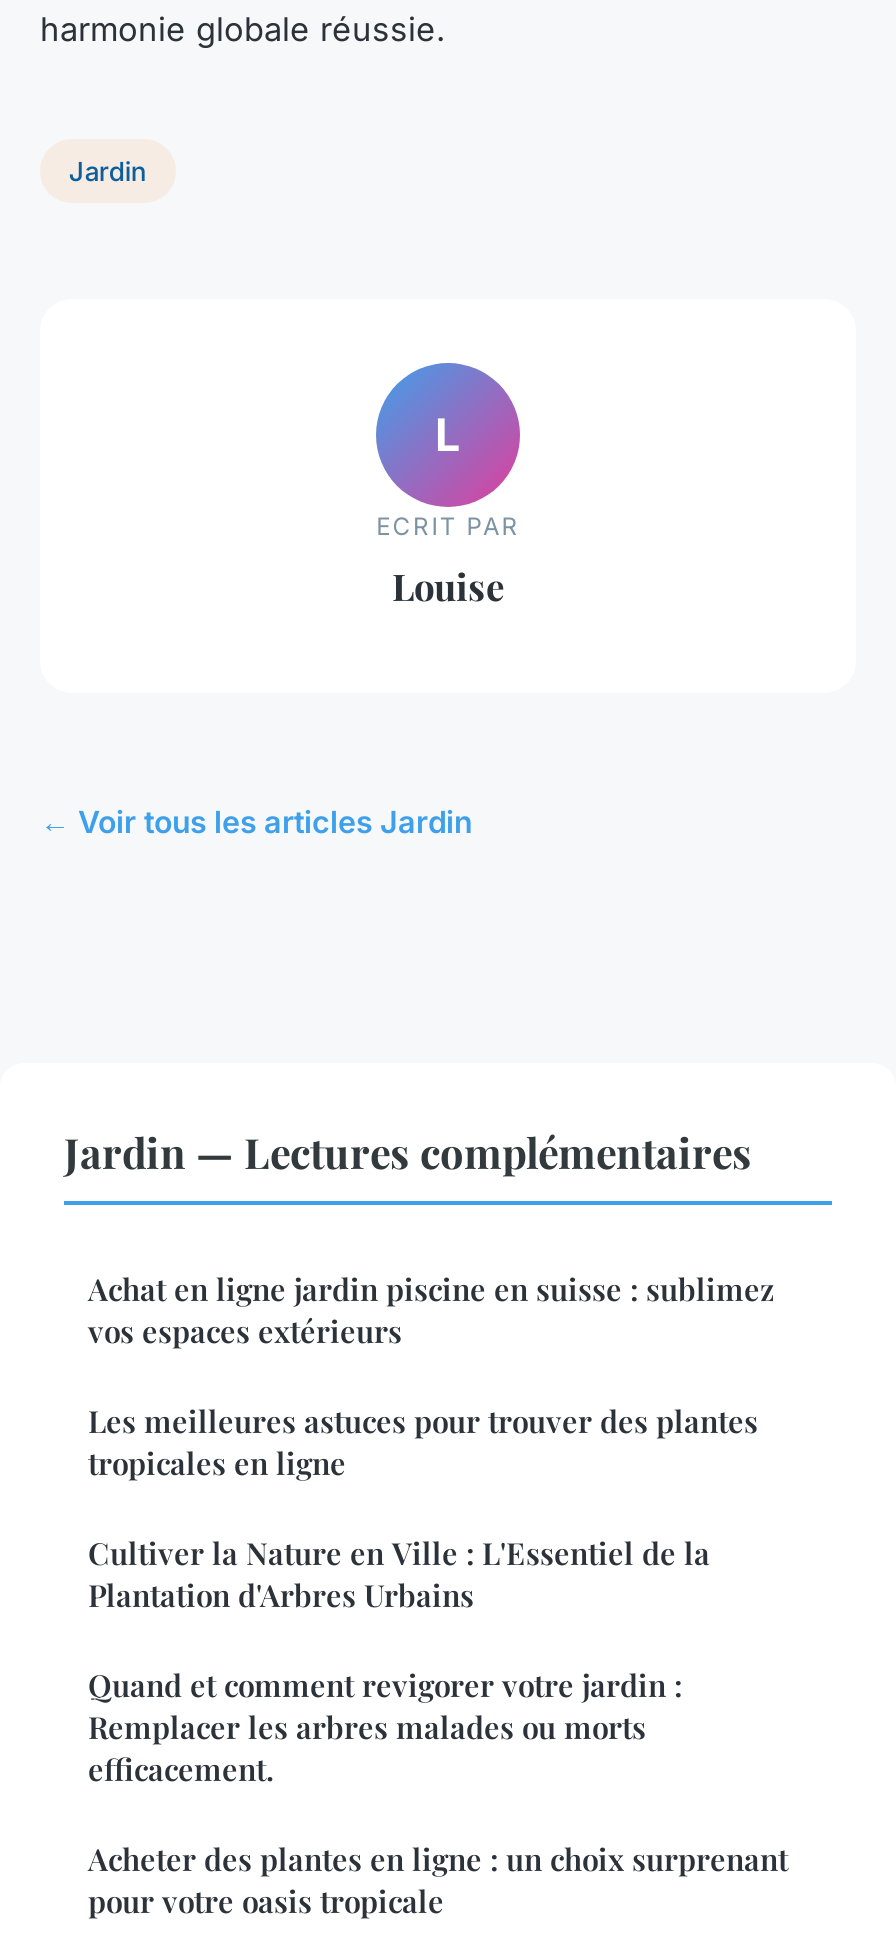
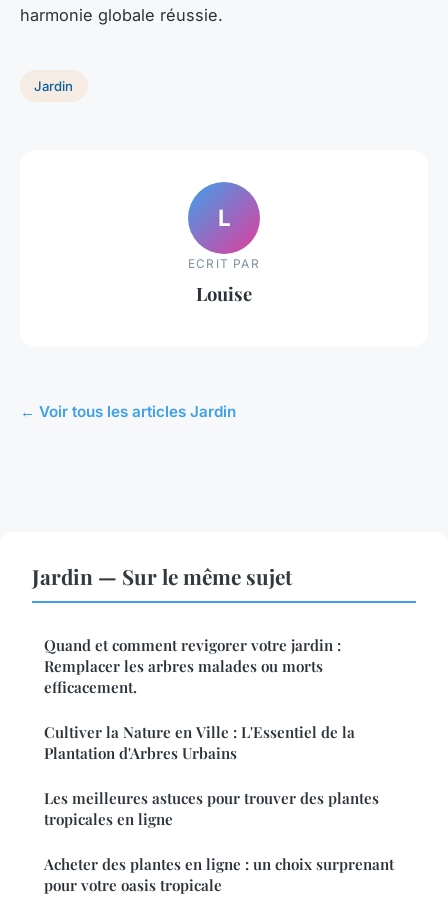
- Jardin — Lectures complémentaires
- Achat en ligne jardin piscine en suisse : sublimez
- vos espaces extérieurs
+ Jardin — Sur le même sujet

moved down: Cultiver la Nature en Ville : L'Essentiel de la | Plantation d'Arbres Urbains | Les meilleures astuces pour trouver des plantes | tropicales en ligne

moved up: Quand et comment revigorer votre jardin : | Remplacer les arbres malades ou morts | efficacement.
